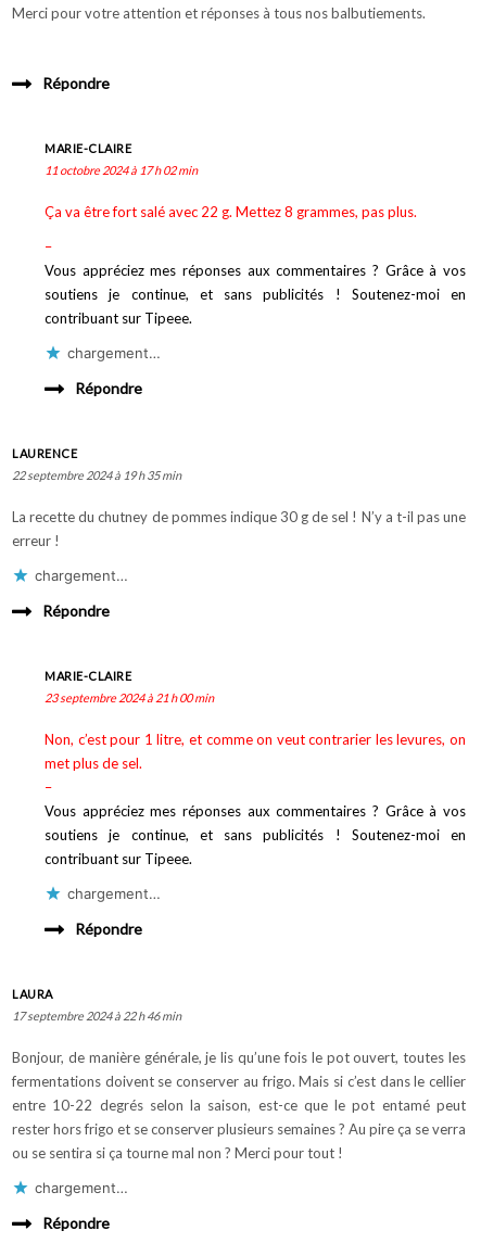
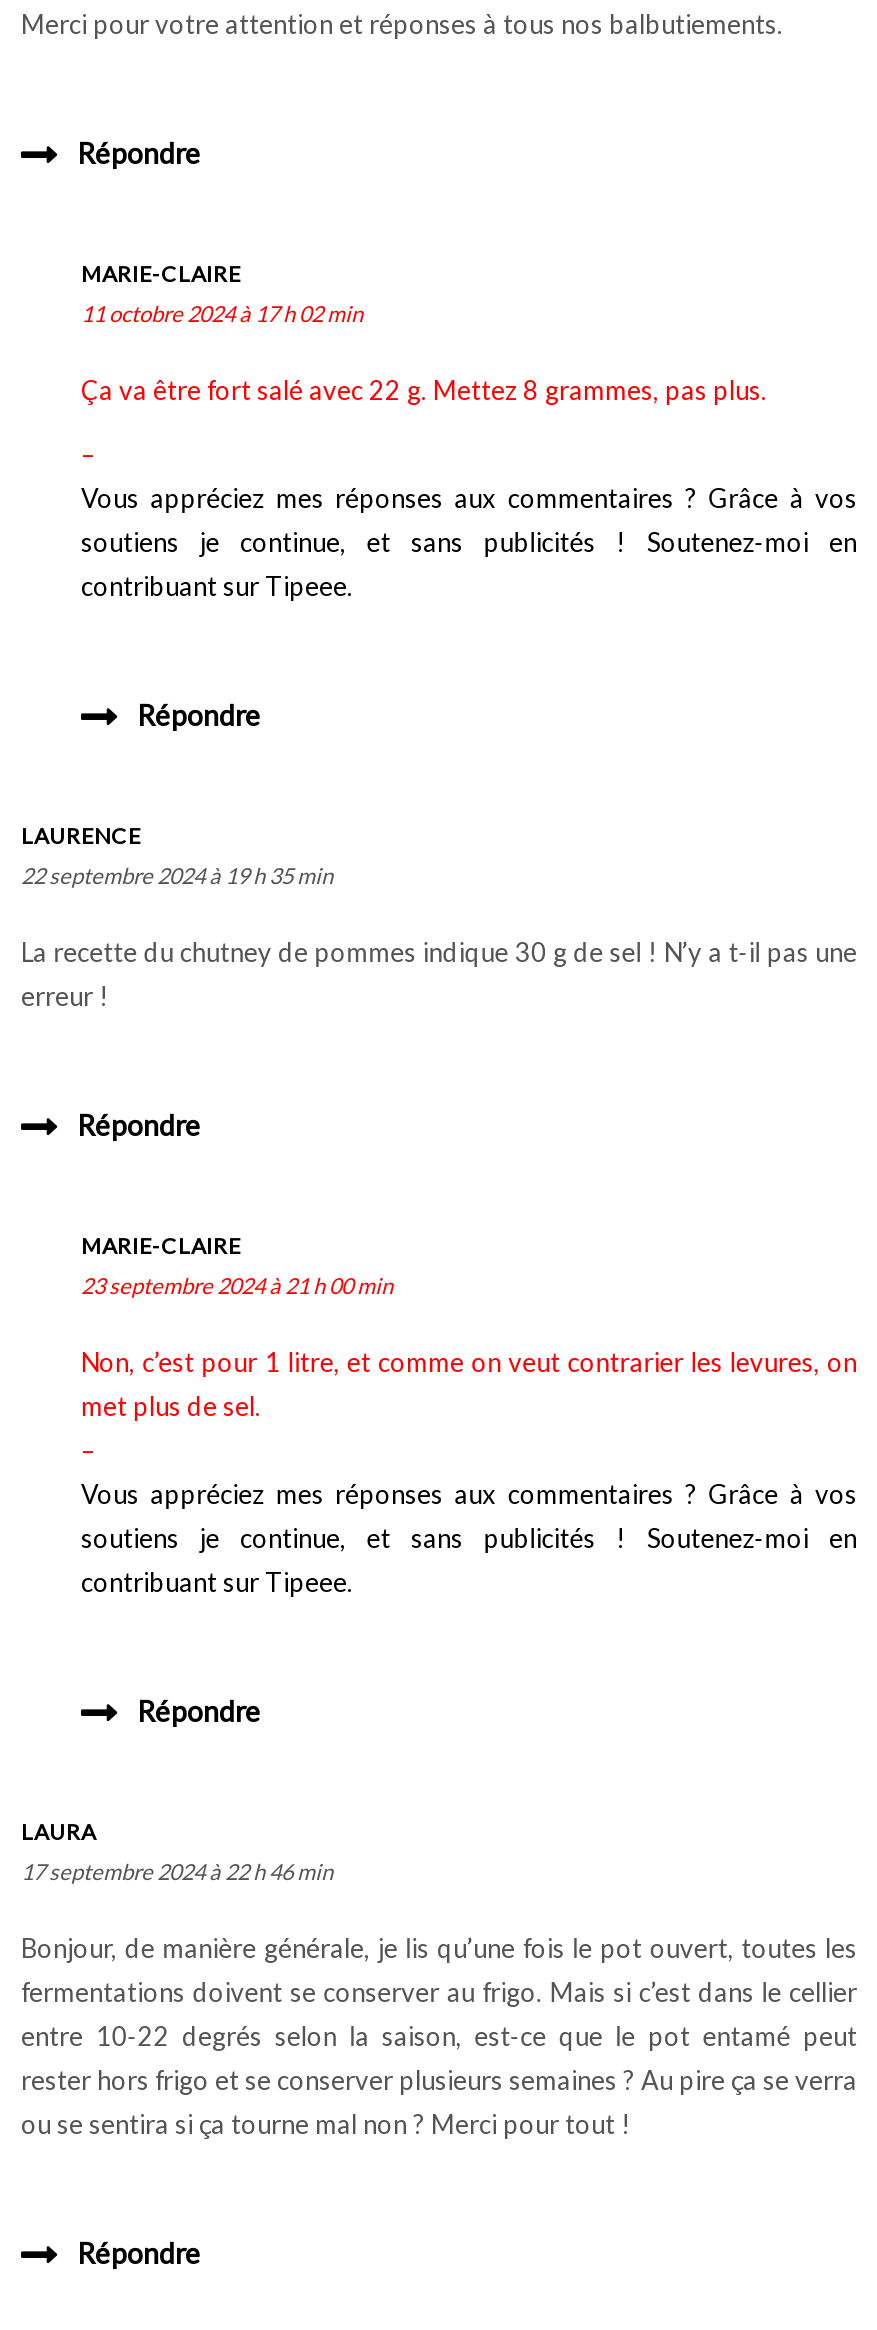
- chargement…

- chargement…

- chargement…

- chargement…
